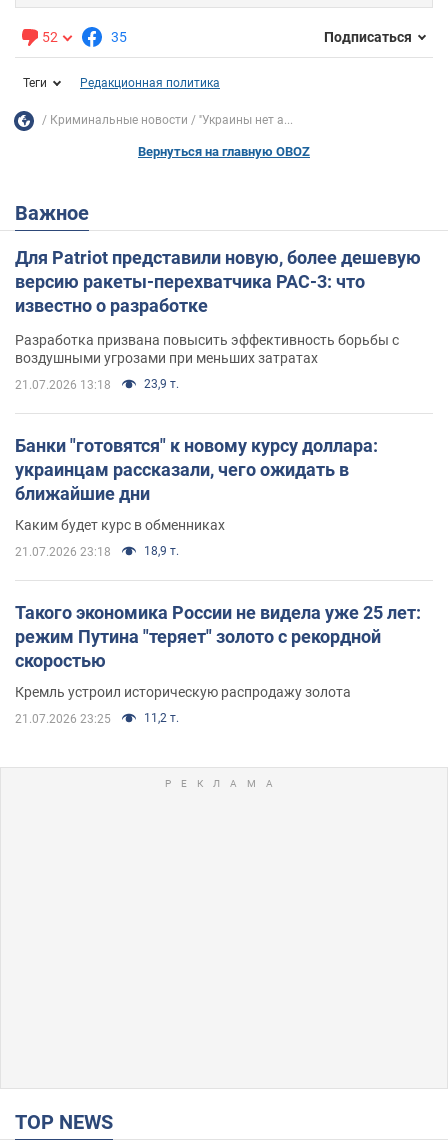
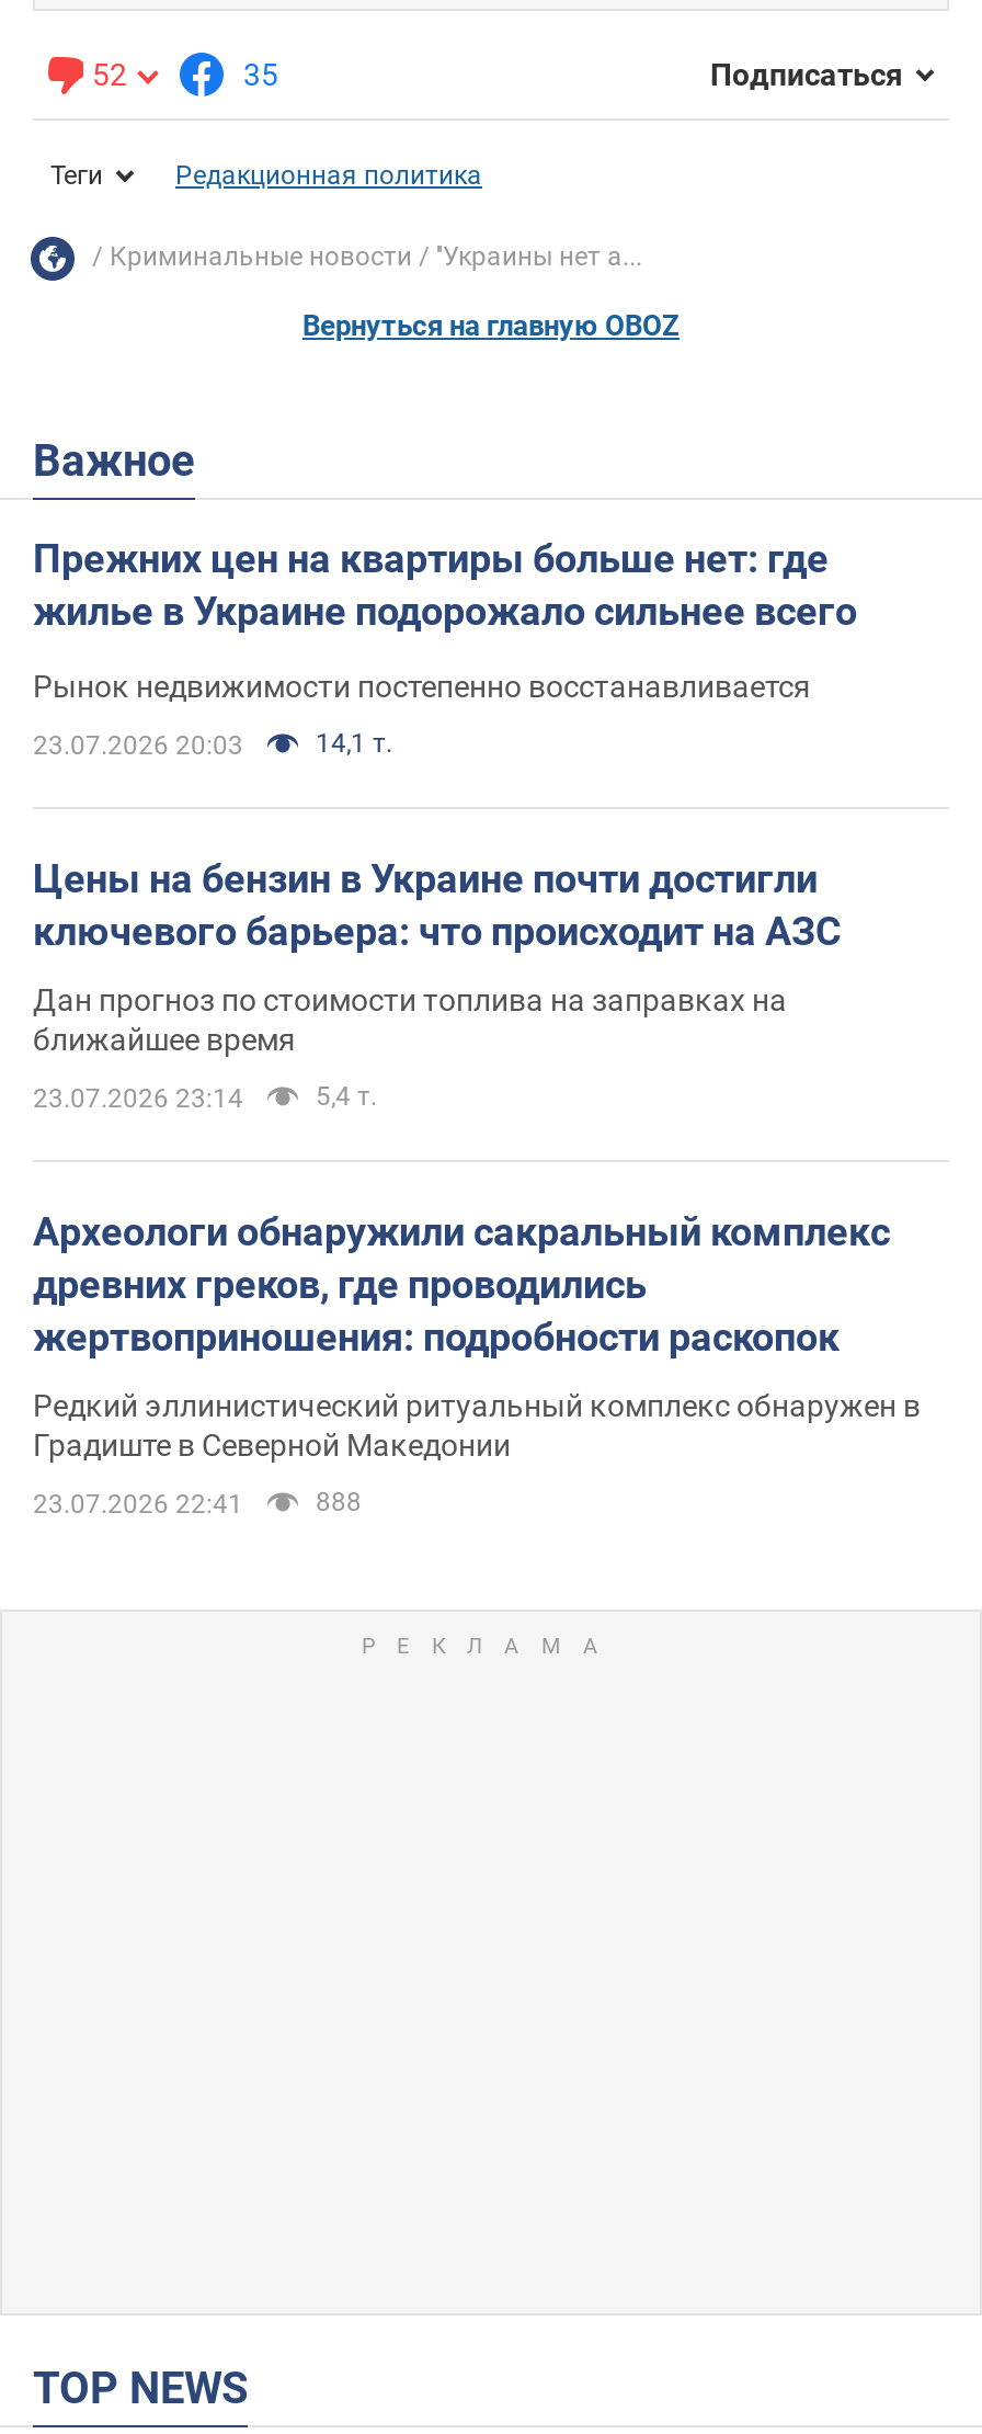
- Для Patriot представили новую, более дешевую
- версию ракеты-перехватчика PAC-3: что
- известно о разработке
+ Прежних цен на квартиры больше нет: где
+ жилье в Украине подорожало сильнее всего

- Разработка призвана повысить эффективность борьбы с
- воздушными угрозами при меньших затратах
+ Рынок недвижимости постепенно восстанавливается

- 21.07.2026 13:18
- 23,9 т.
+ 23.07.2026 20:03
+ 14,1 т.

- Банки "готовятся" к новому курсу доллара:
- украинцам рассказали, чего ожидать в
- ближайшие дни
+ Цены на бензин в Украине почти достигли
+ ключевого барьера: что происходит на АЗС

- Каким будет курс в обменниках
+ Дан прогноз по стоимости топлива на заправках на
+ ближайшее время

- 21.07.2026 23:18
- 18,9 т.
+ 23.07.2026 23:14
+ 5,4 т.

- Такого экономика России не видела уже 25 лет:
- режим Путина "теряет" золото с рекордной
- скоростью
+ Археологи обнаружили сакральный комплекс
+ древних греков, где проводились
+ жертвоприношения: подробности раскопок

- Кремль устроил историческую распродажу золота
+ Редкий эллинистический ритуальный комплекс обнаружен в
+ Градиште в Северной Македонии

- 21.07.2026 23:25
- 11,2 т.
+ 23.07.2026 22:41
+ 888
